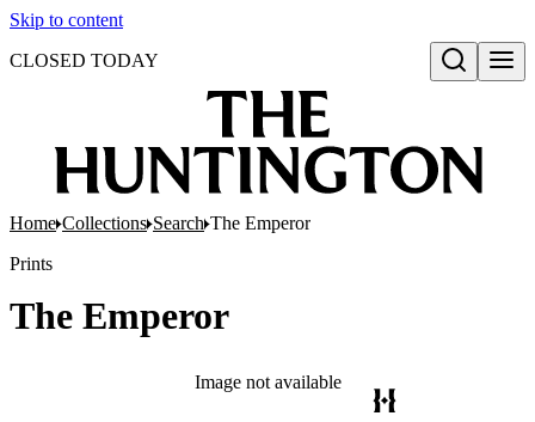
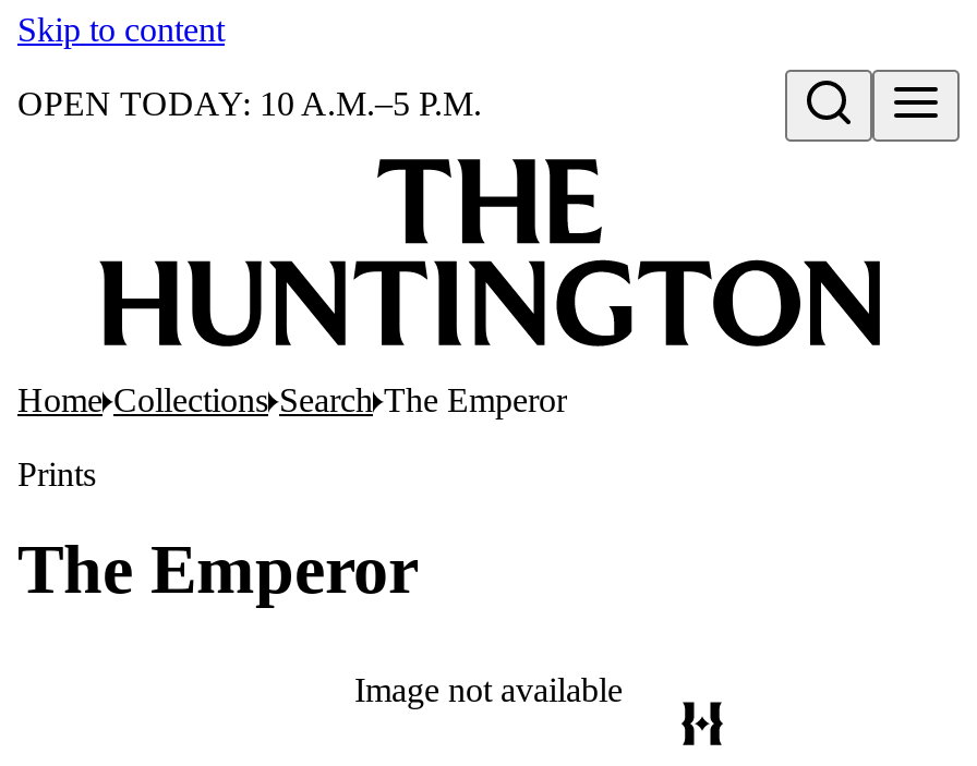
- CLOSED TODAY
+ OPEN TODAY: 10 A.M.–5 P.M.
